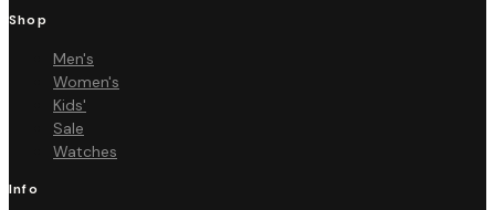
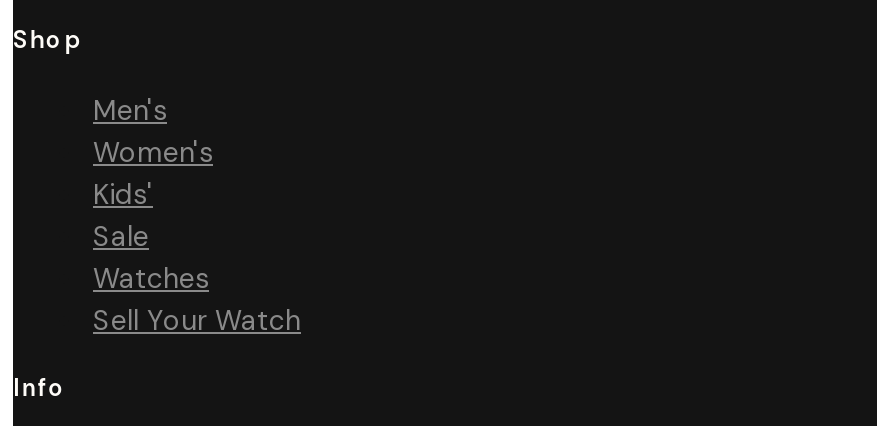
+ Sell Your Watch
